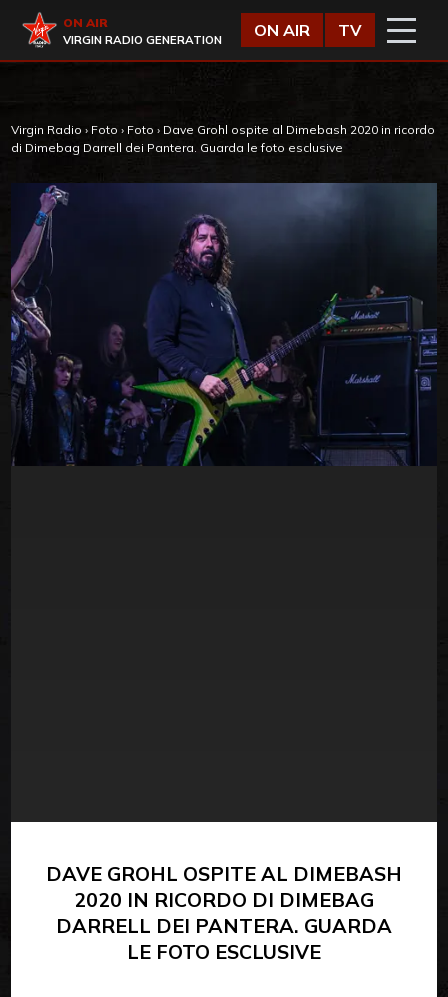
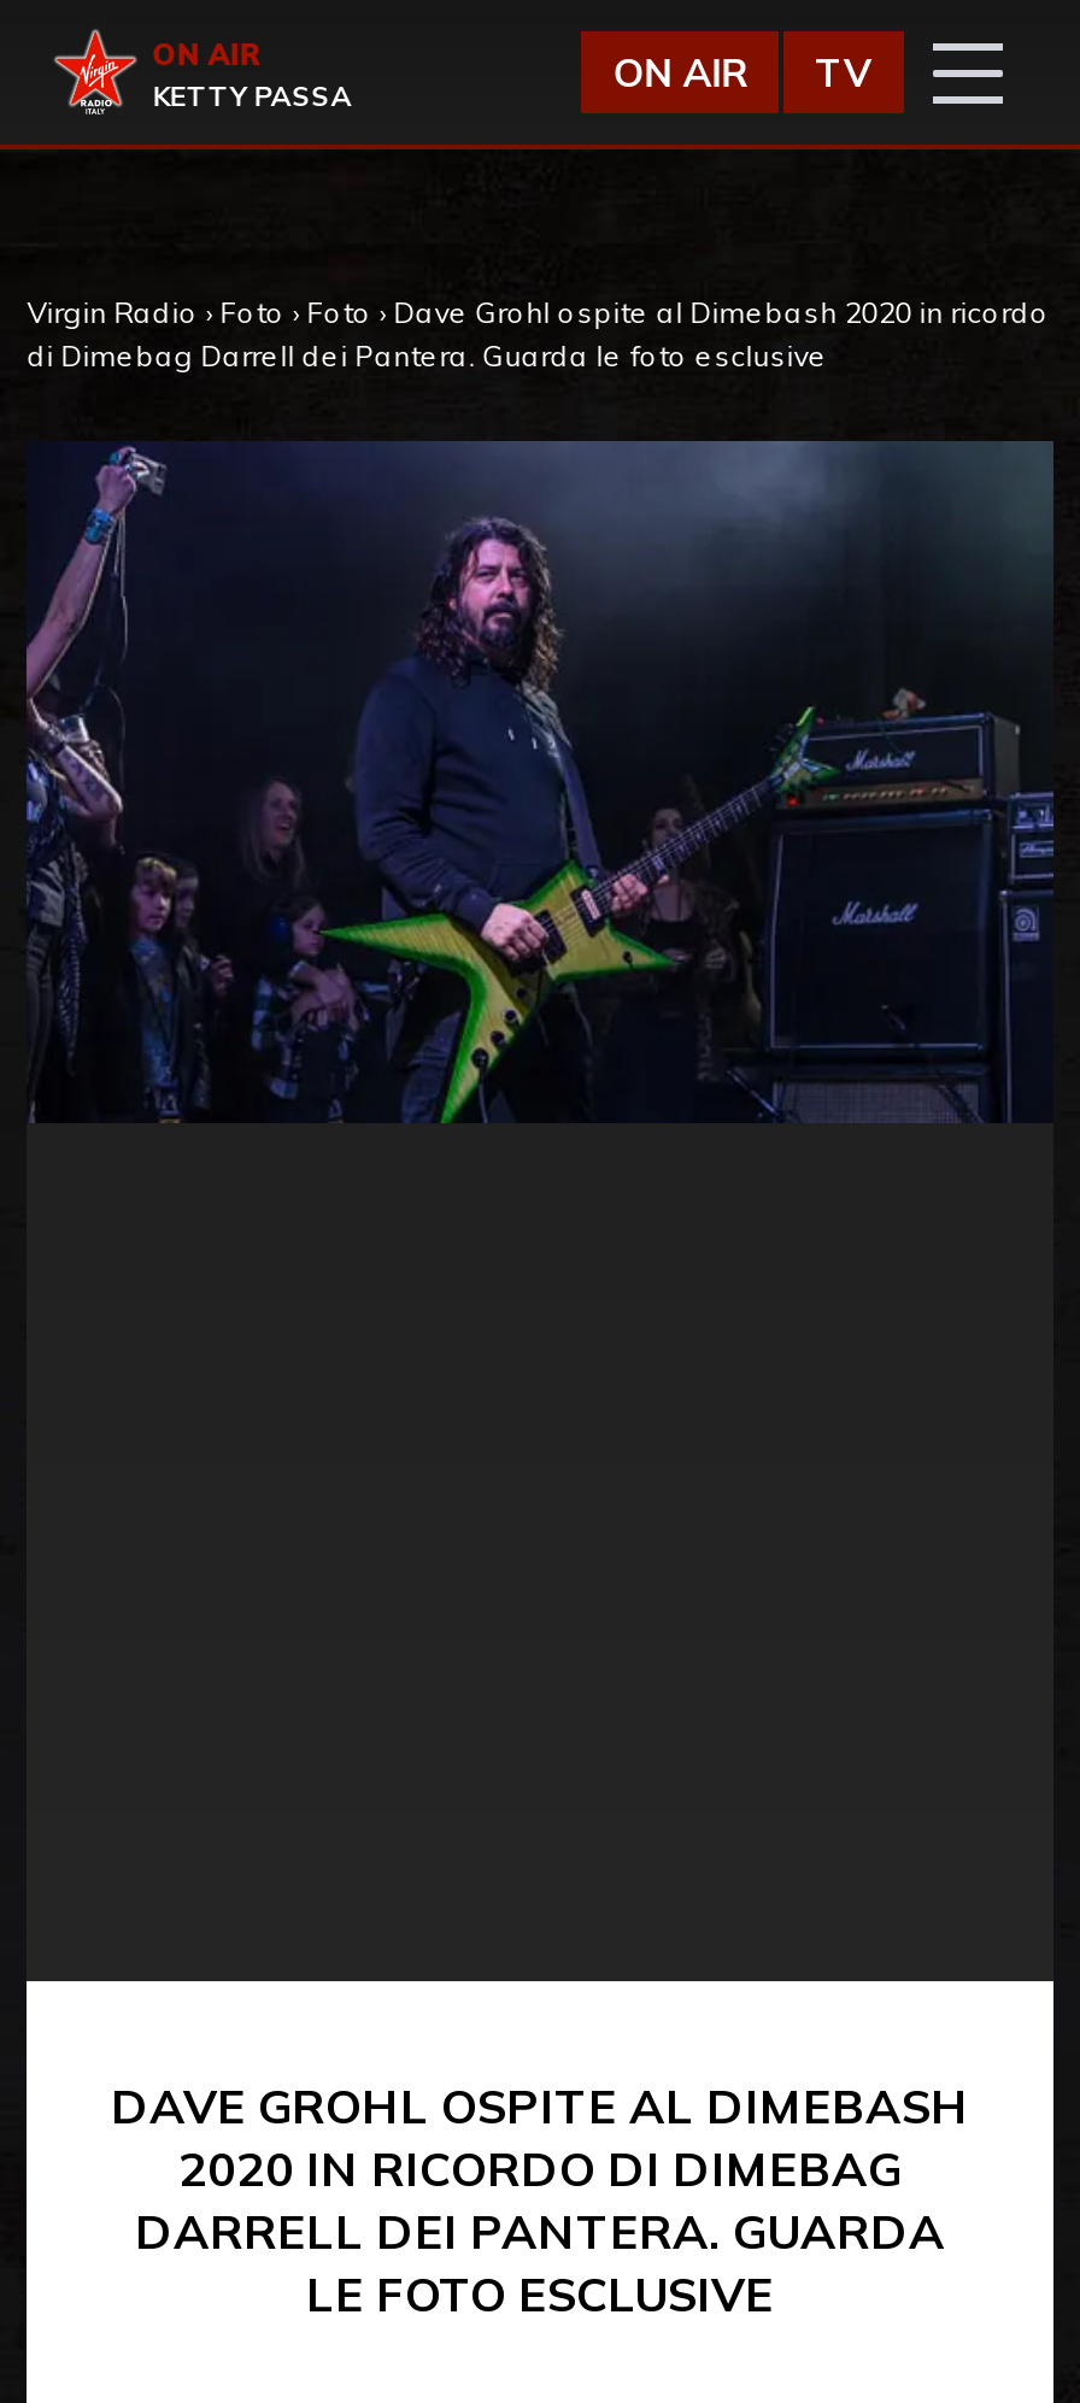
- VIRGIN RADIO GENERATION
+ KETTY PASSA
